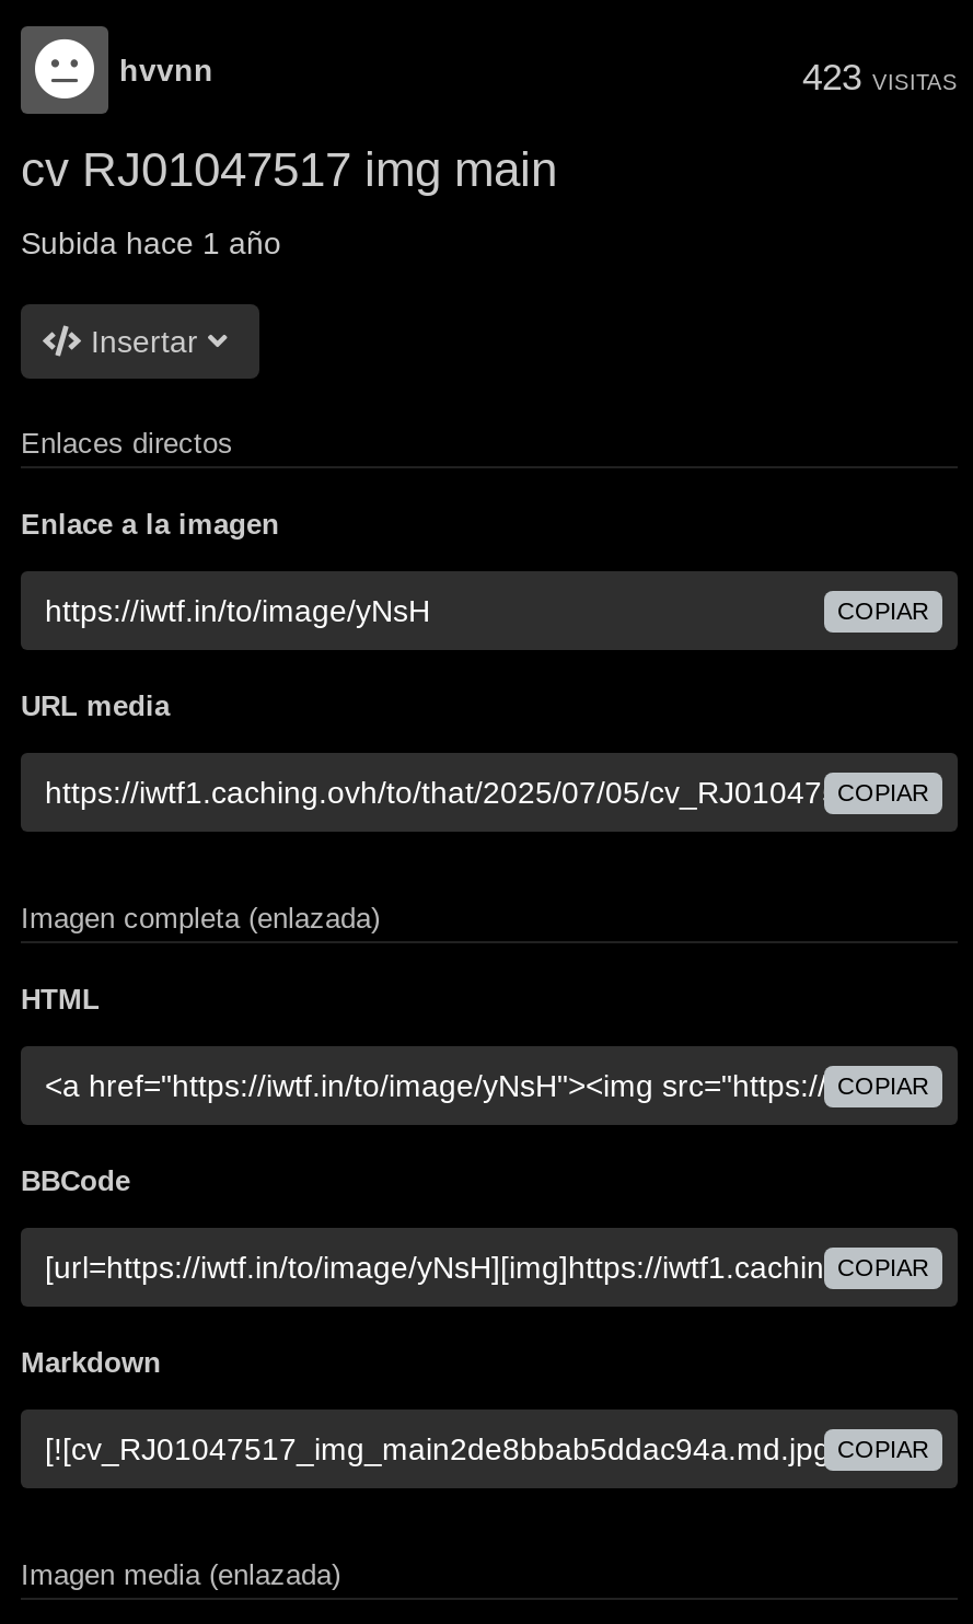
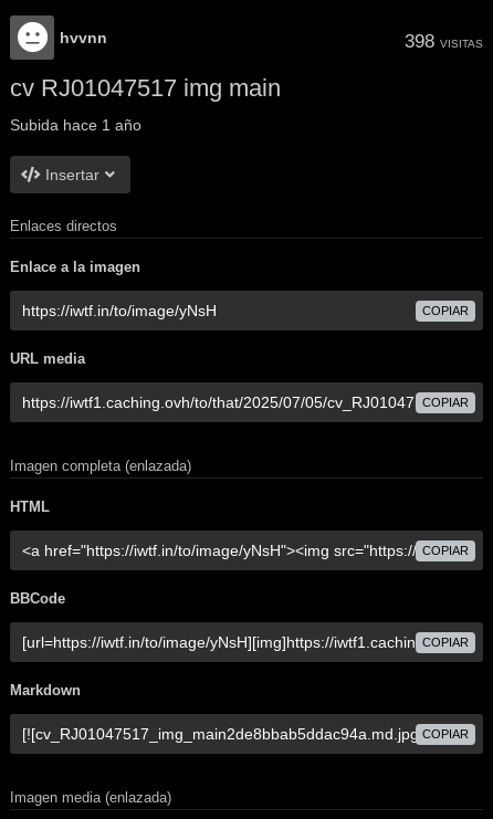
- 423 VISITAS
+ 398 VISITAS
